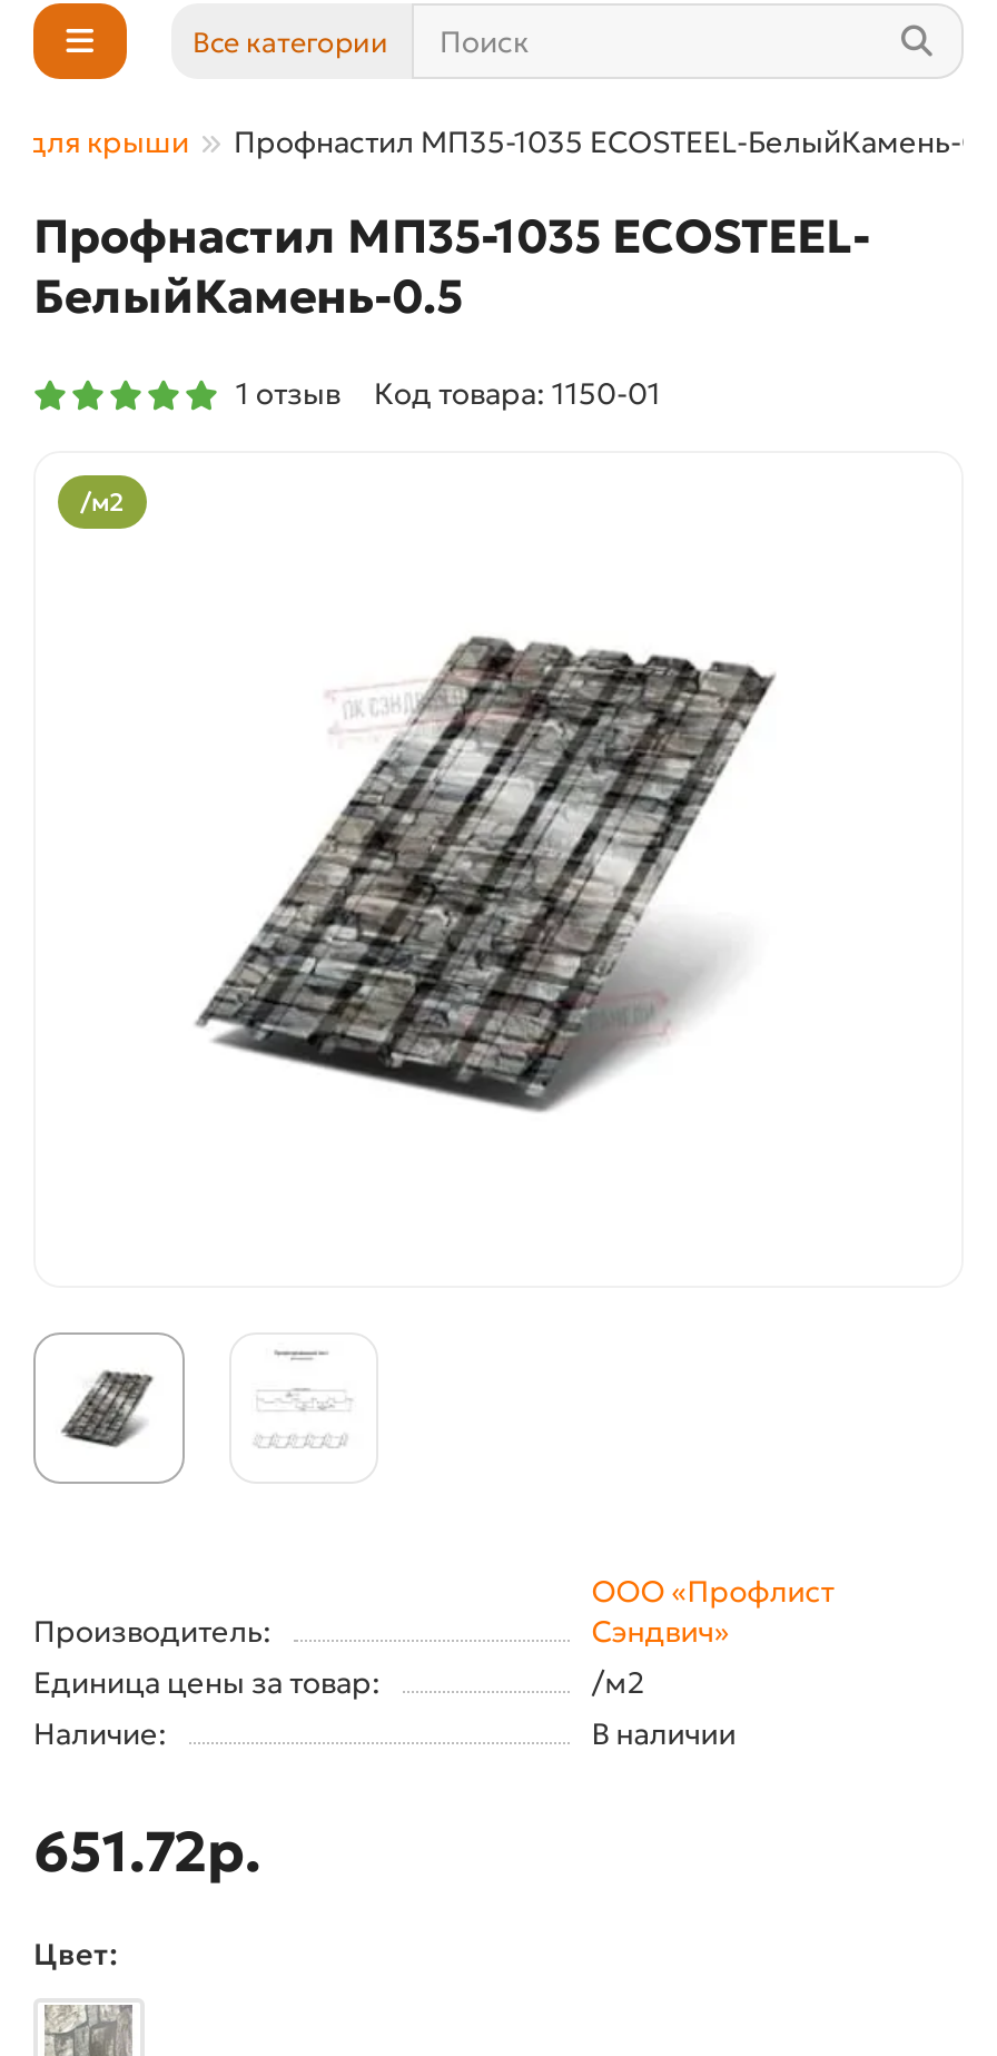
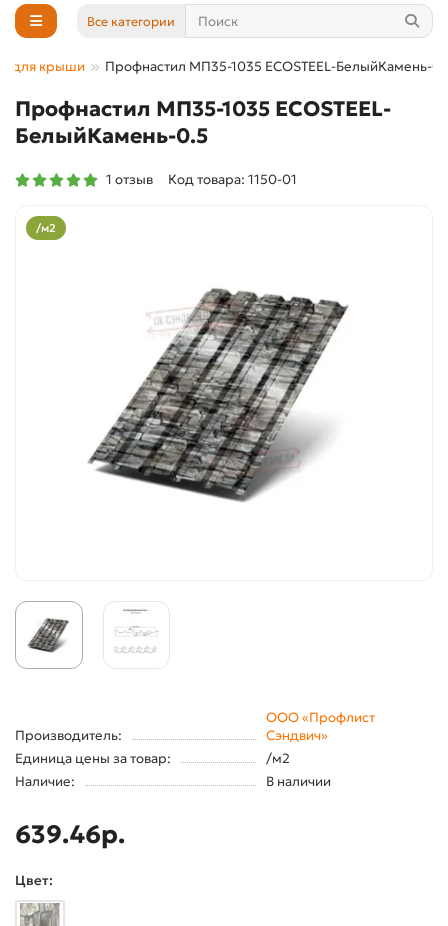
- 651.72р.
+ 639.46р.
